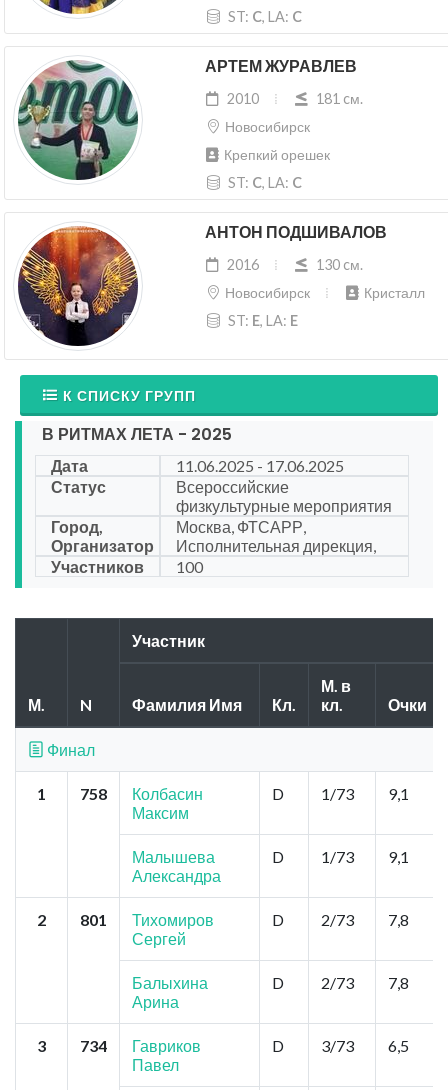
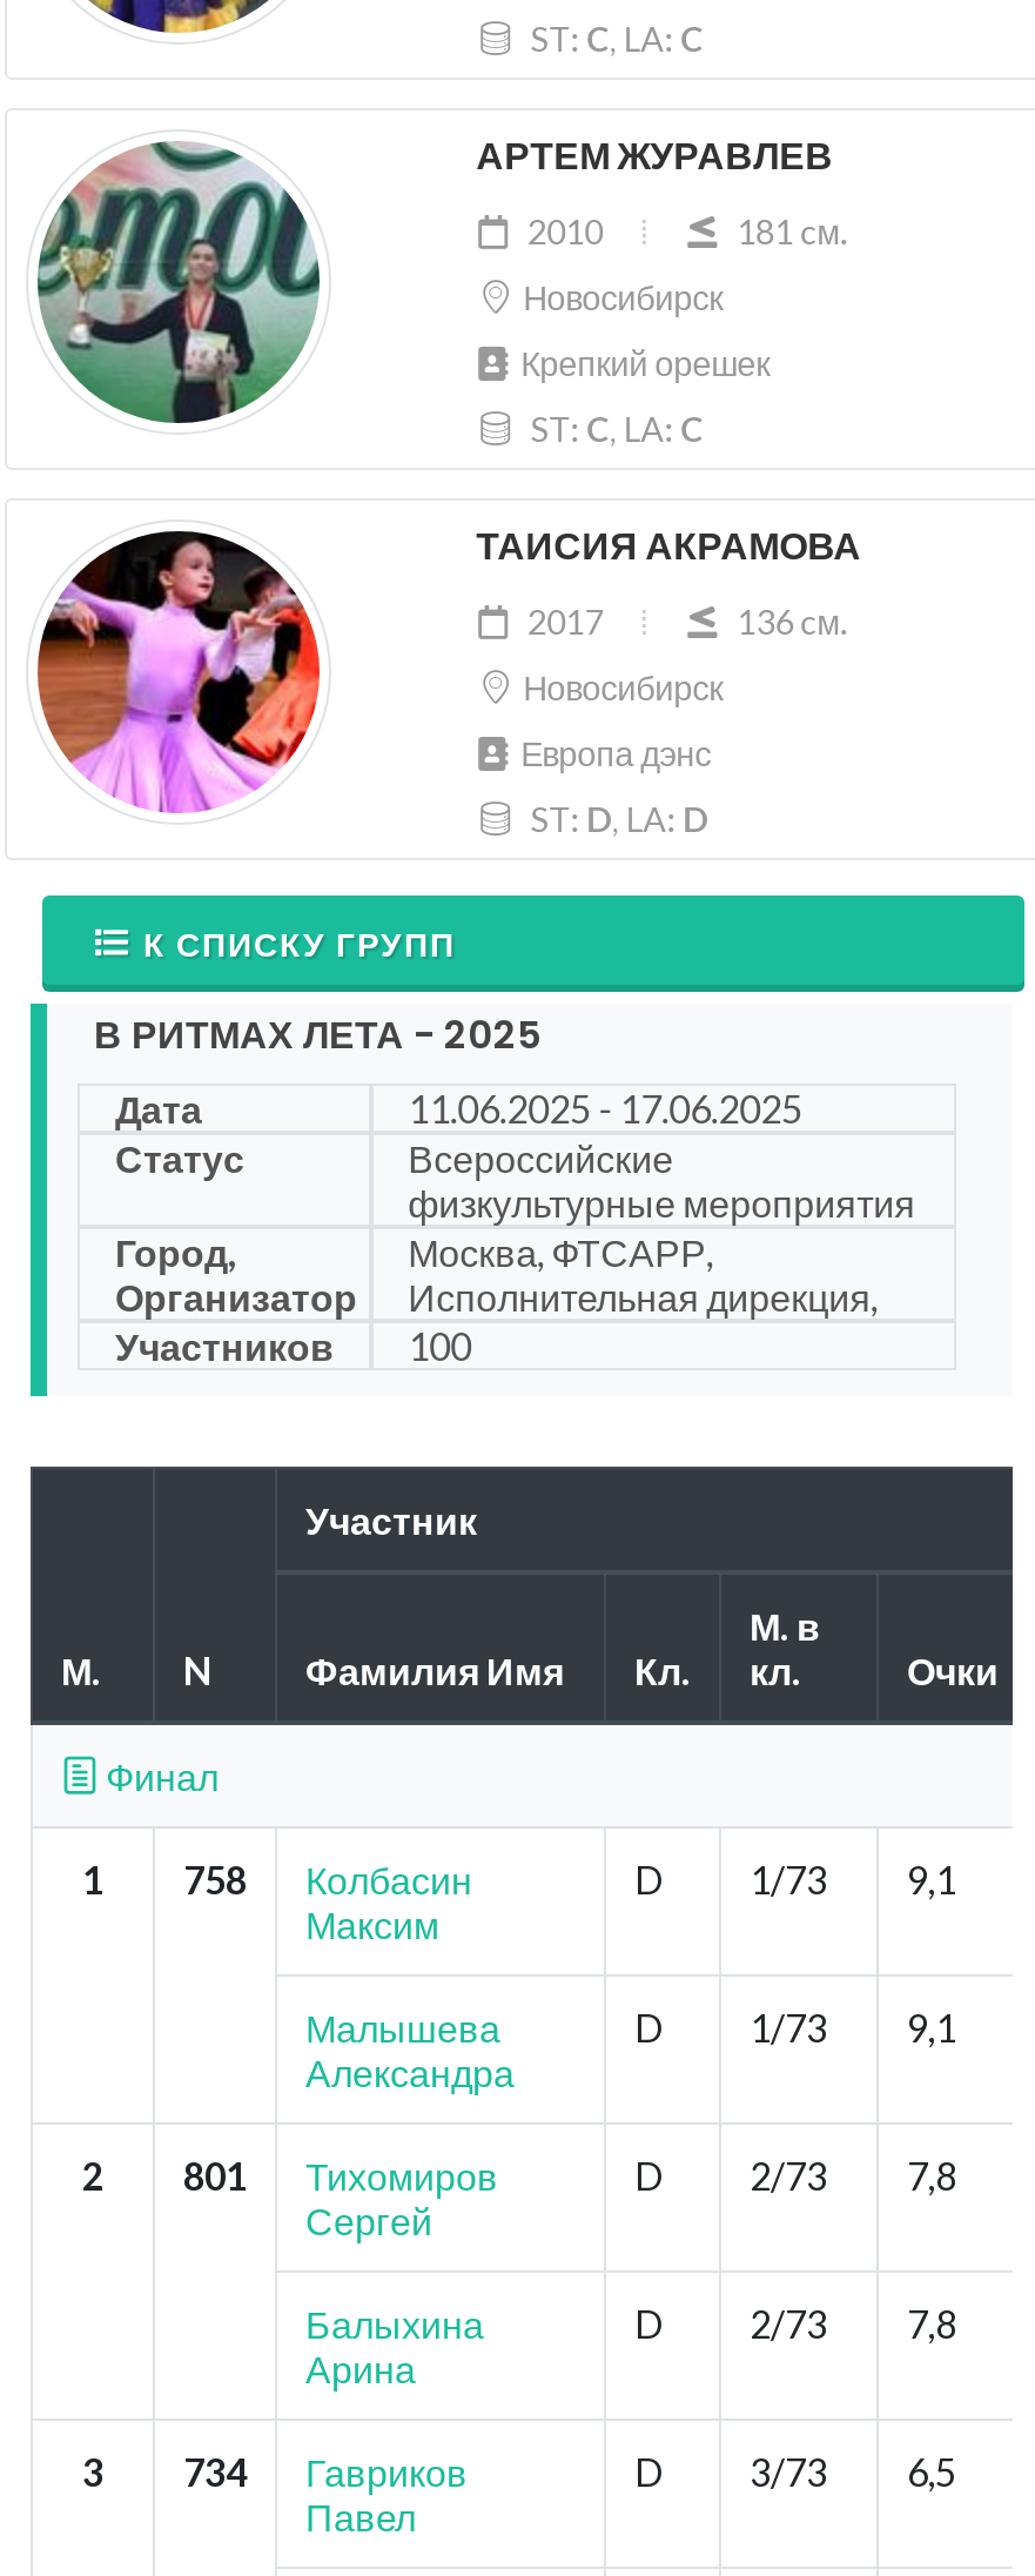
- [image]
+ [image]

- АНТОН ПОДШИВАЛОВ
+ ТАИСИЯ АКРАМОВА

- 2016
- 130 cм.
+ 2017
+ 136 cм.

- Кристалл
+ Европа дэнс

- ST: E, LA: E
+ ST: D, LA: D
